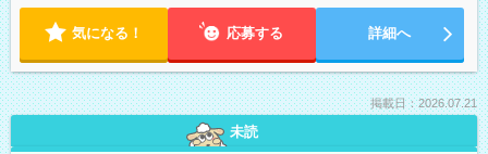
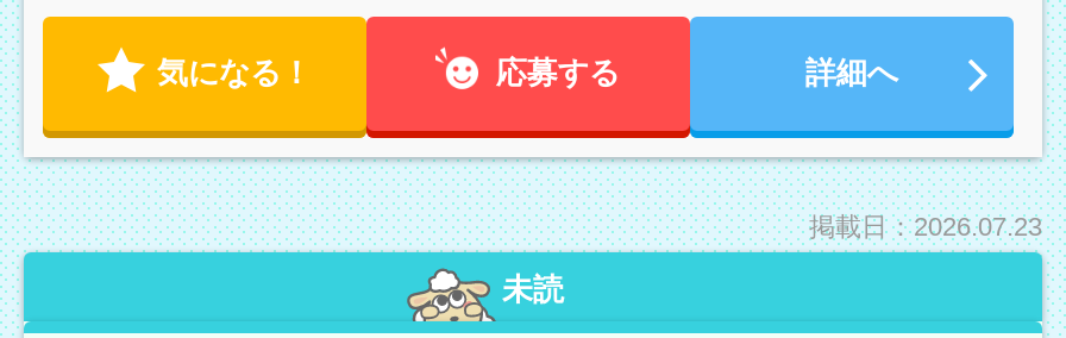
- 掲載日：2026.07.21
+ 掲載日：2026.07.23
